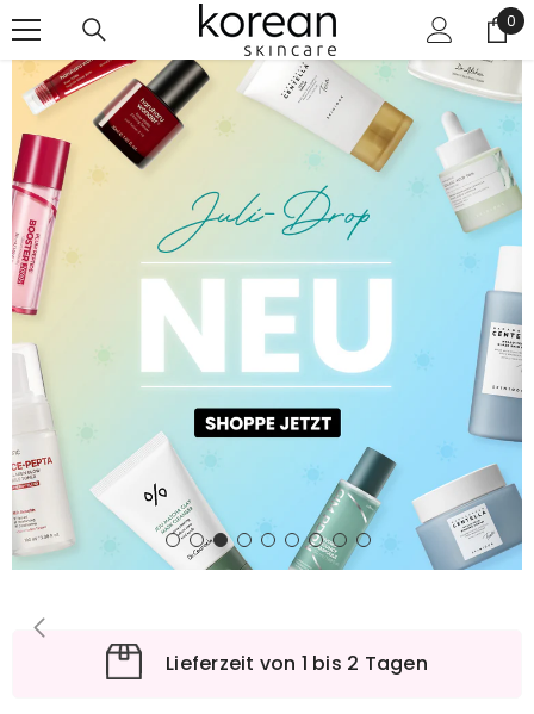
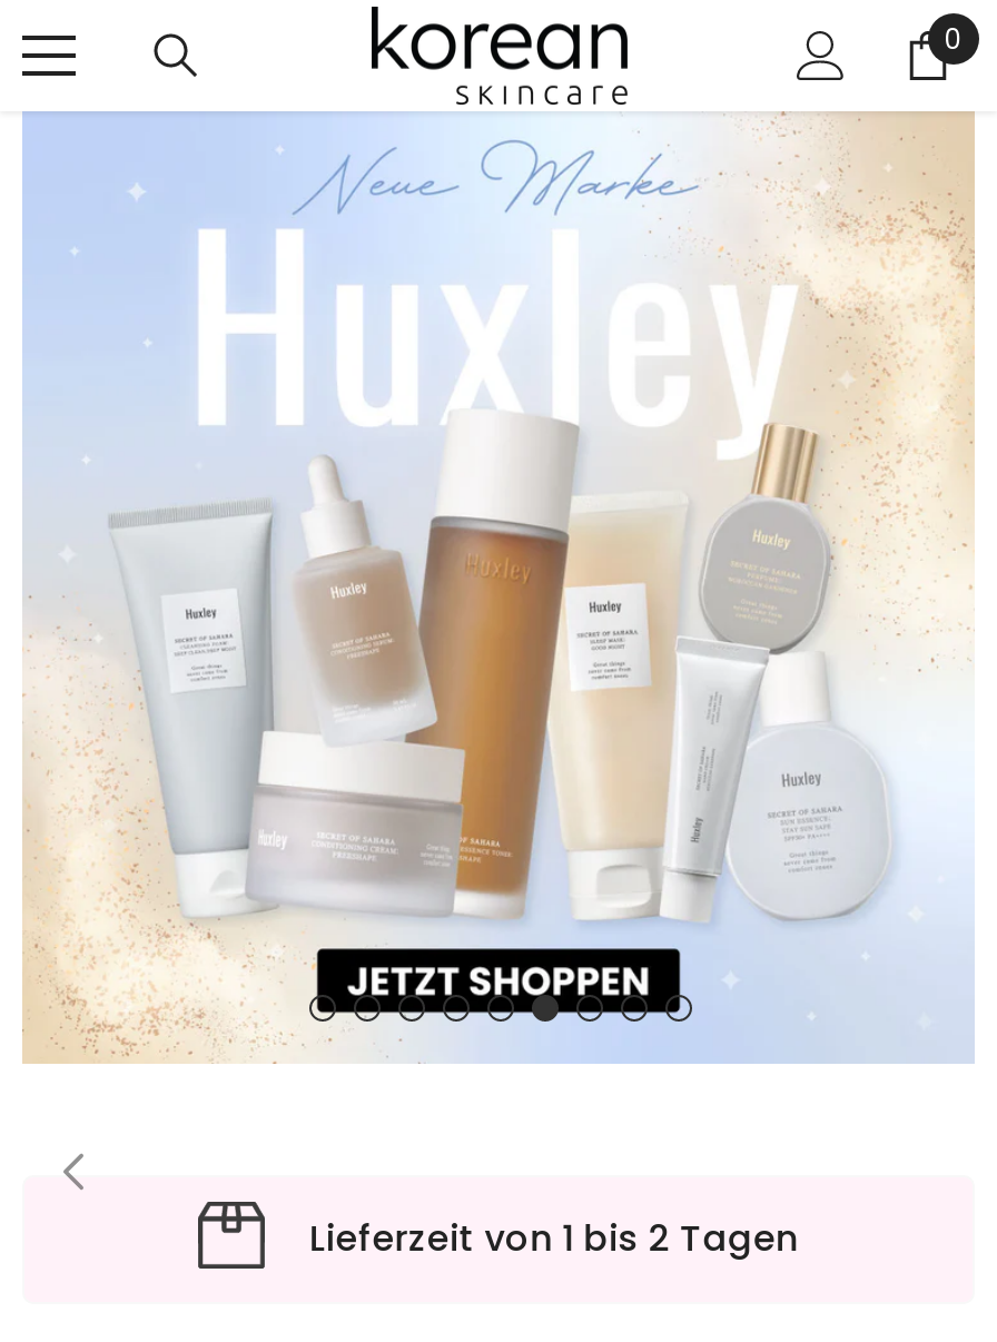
- [image]
+ [image]
